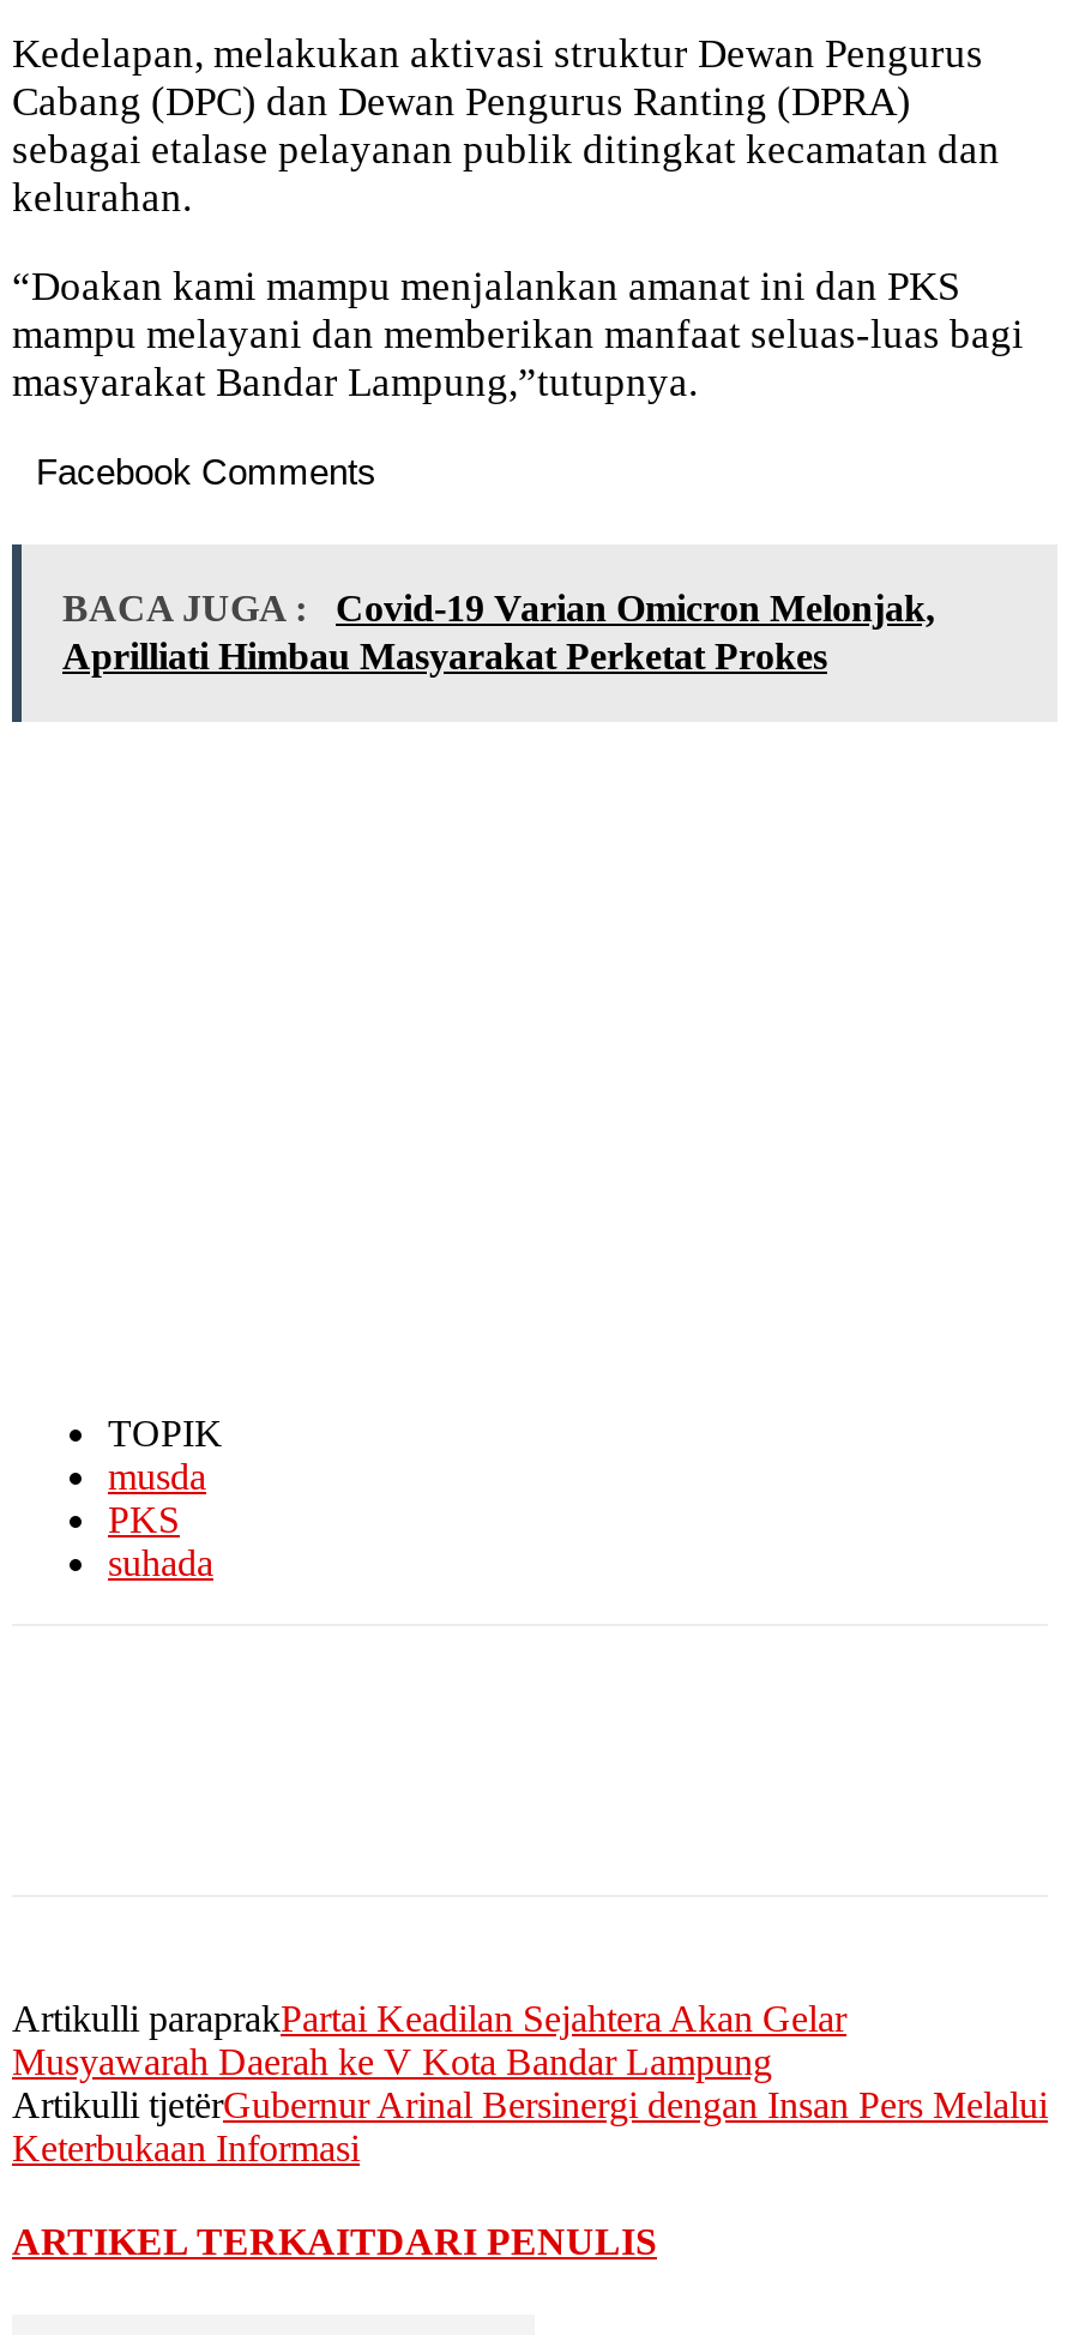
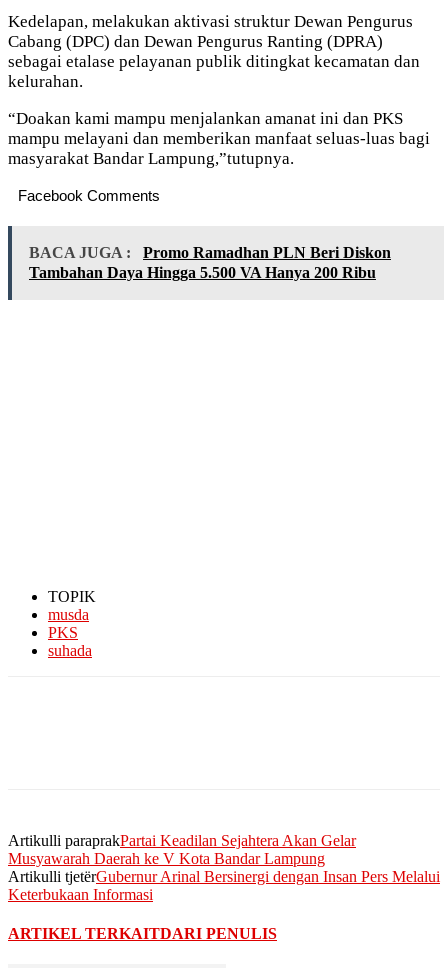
- BACA JUGA : Covid-19 Varian Omicron Melonjak,
- Aprilliati Himbau Masyarakat Perketat Prokes
+ BACA JUGA : Promo Ramadhan PLN Beri Diskon
+ Tambahan Daya Hingga 5.500 VA Hanya 200 Ribu
